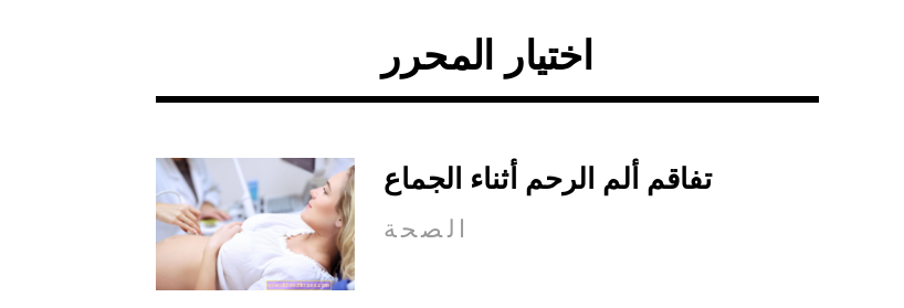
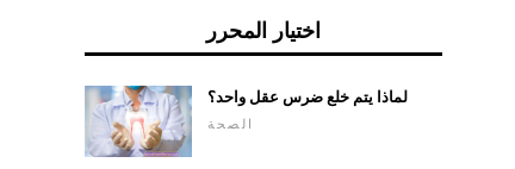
- [image]
- تفاقم ألم الرحم أثناء الجماع
+ [image]
+ لماذا يتم خلع ضرس عقل واحد؟
